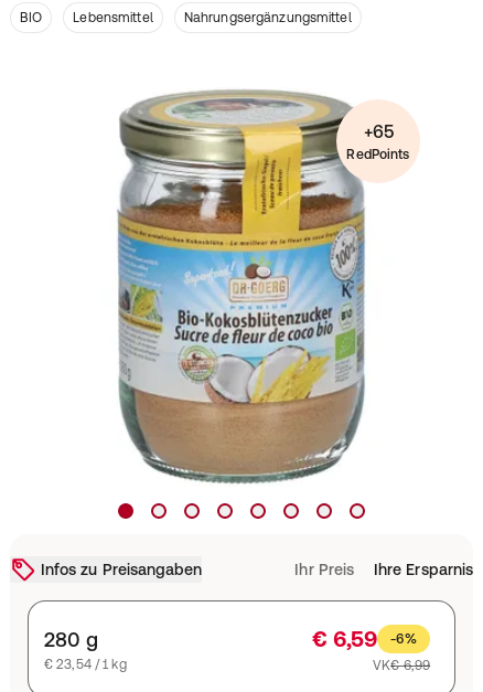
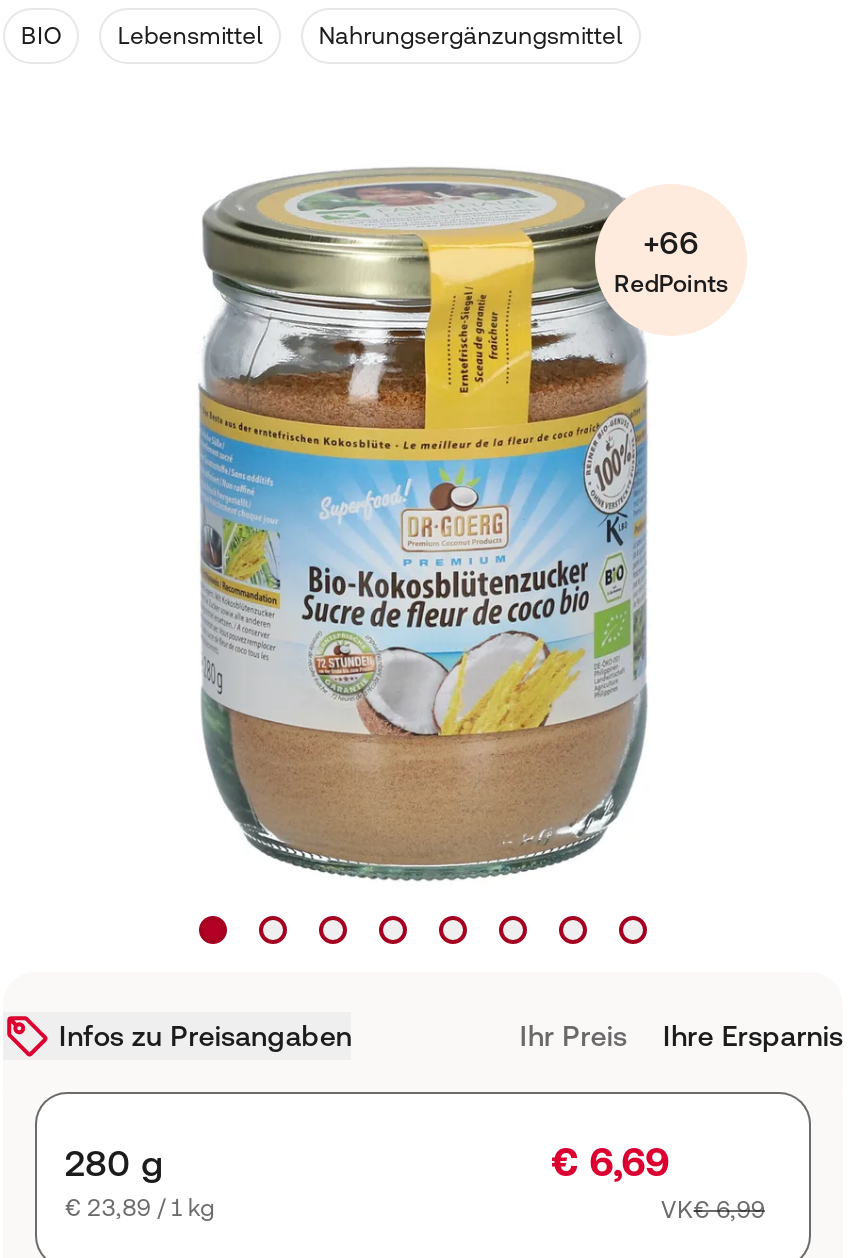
- +65
+ +66

- € 6,59
- -6%
+ € 6,69

- € 23,54 / 1 kg
+ € 23,89 / 1 kg
